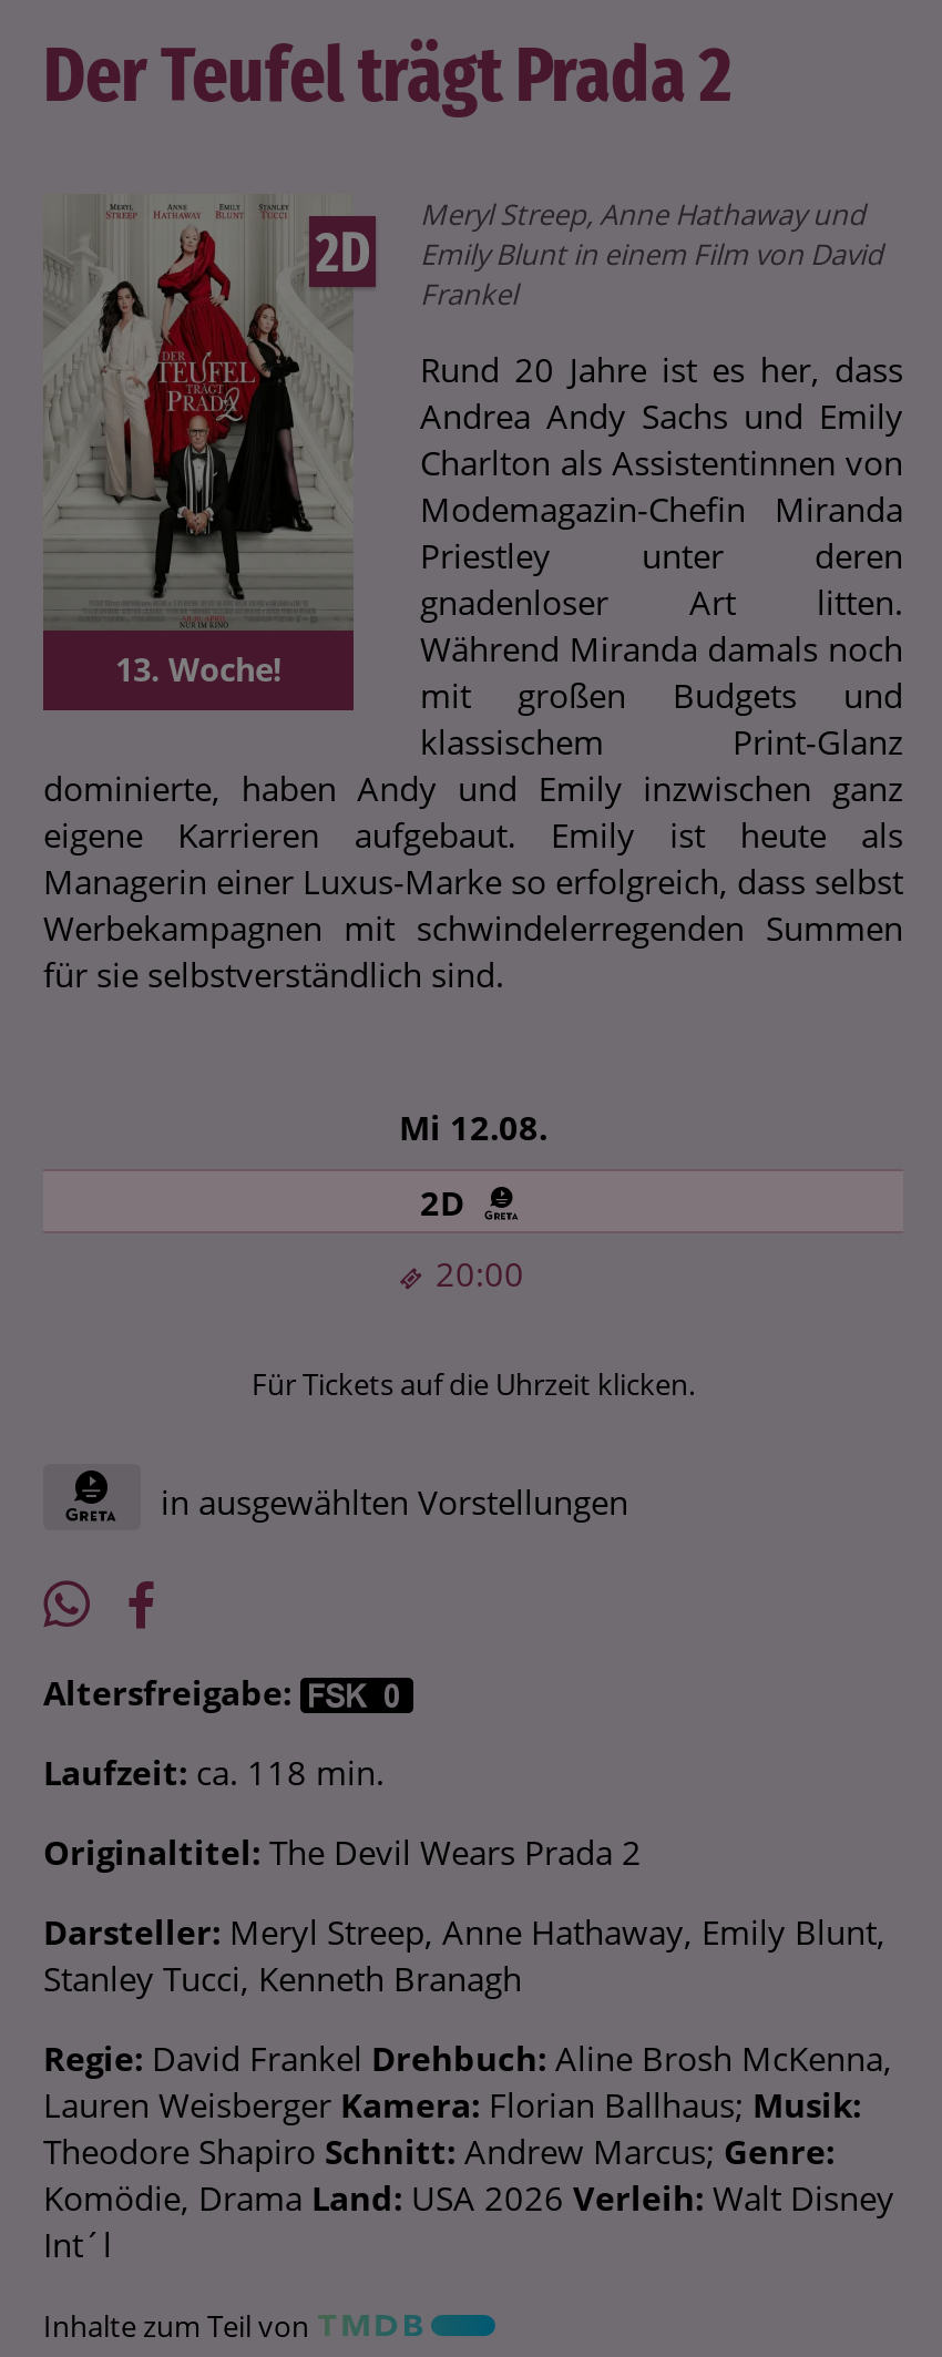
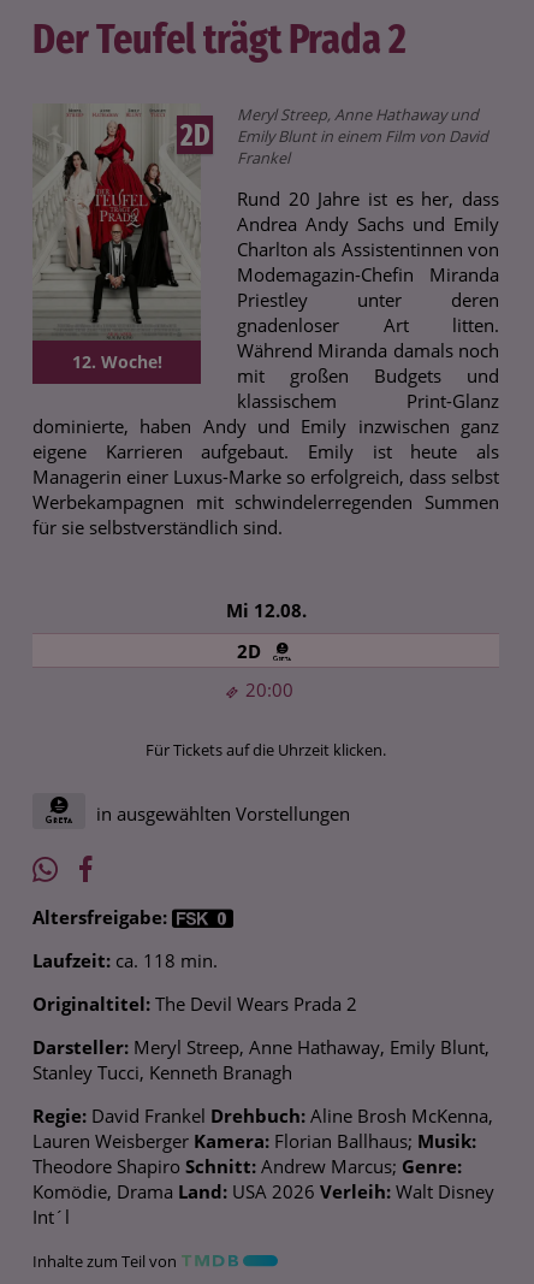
- 13. Woche!
+ 12. Woche!
